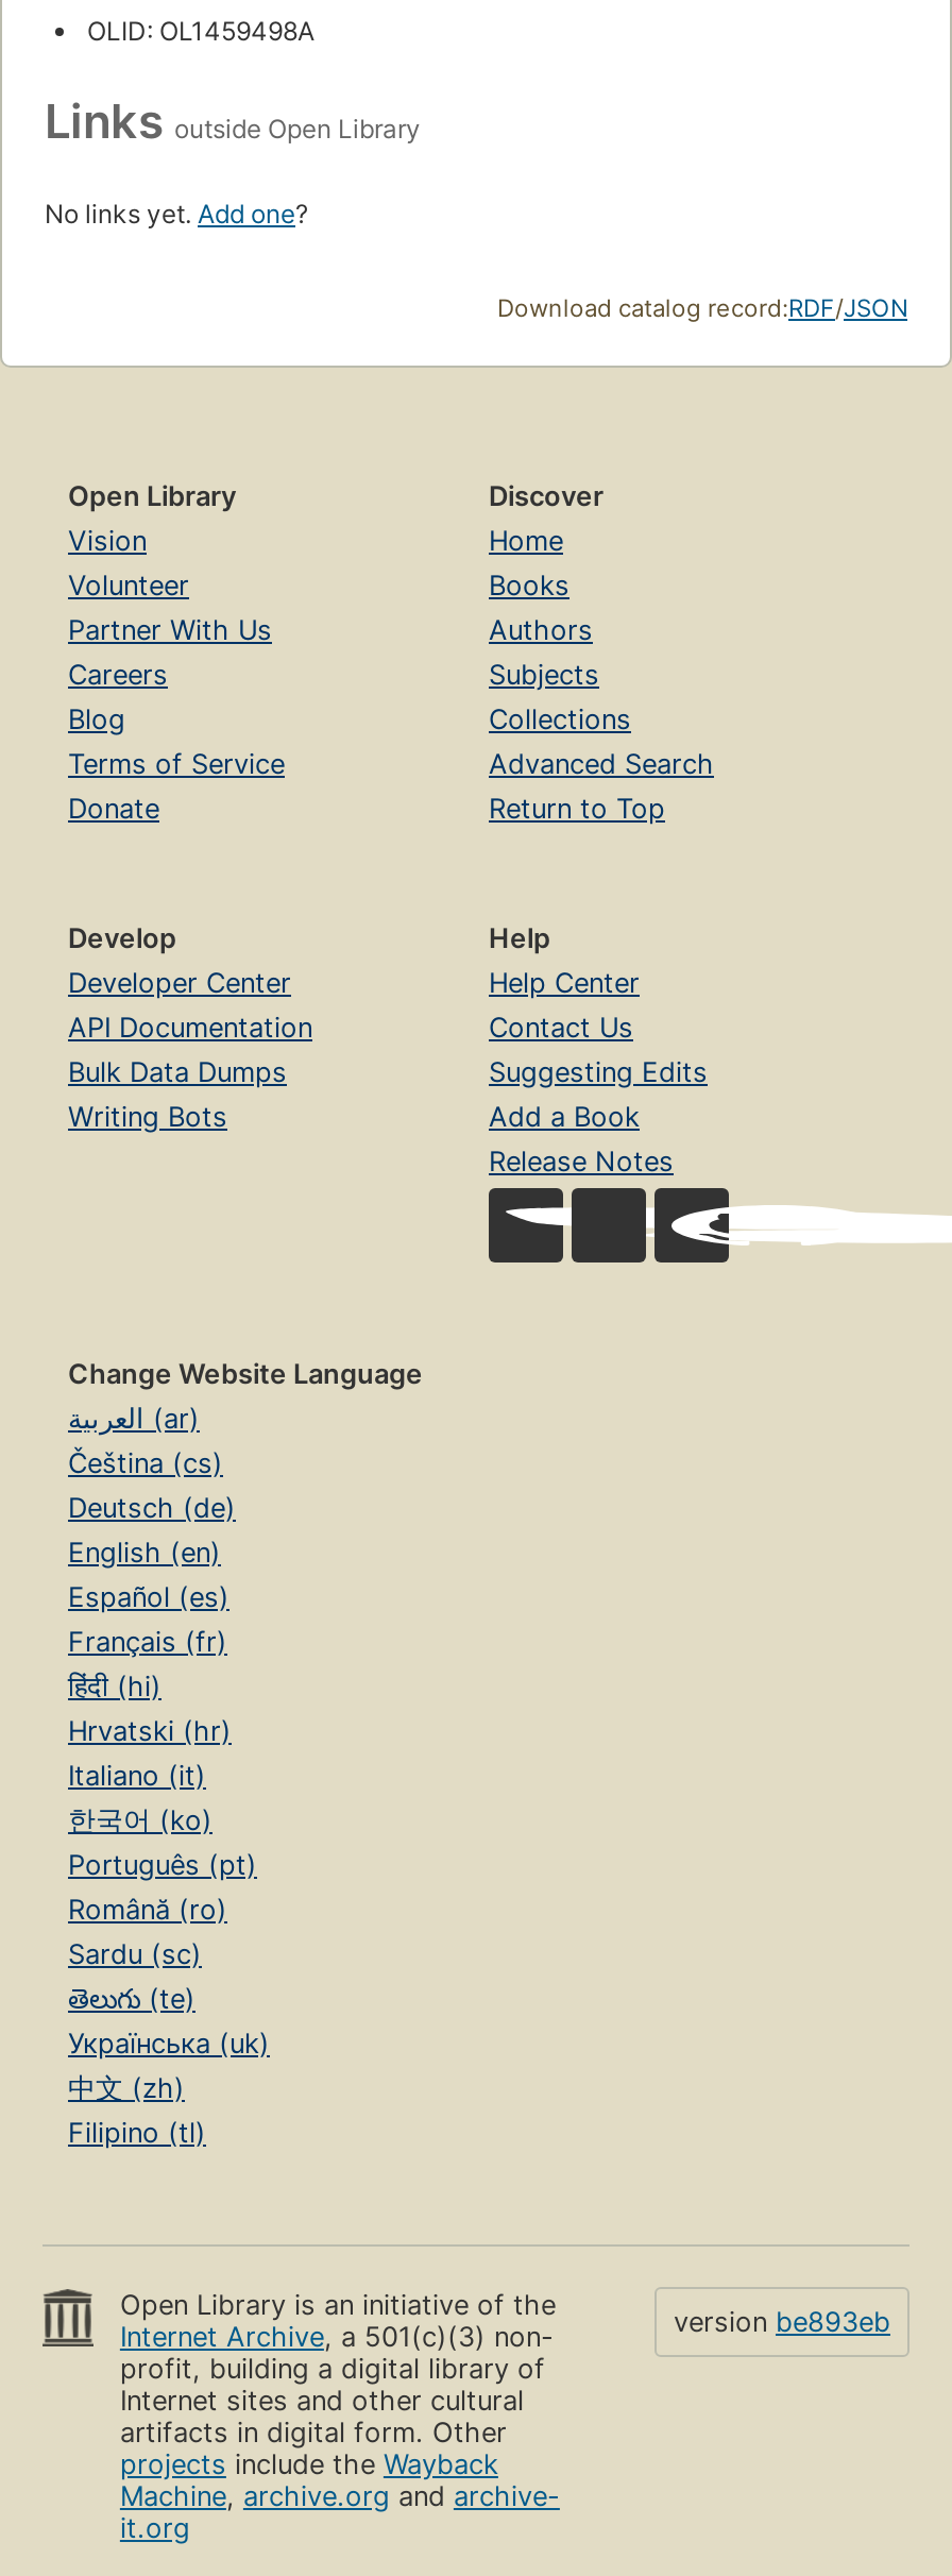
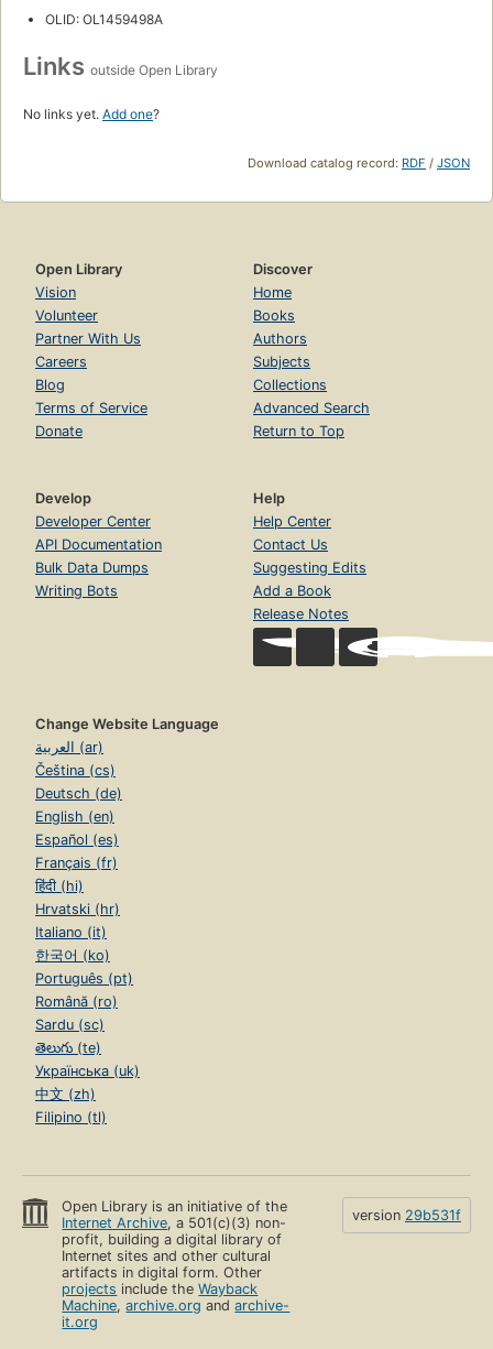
- version be893eb
+ version 29b531f
